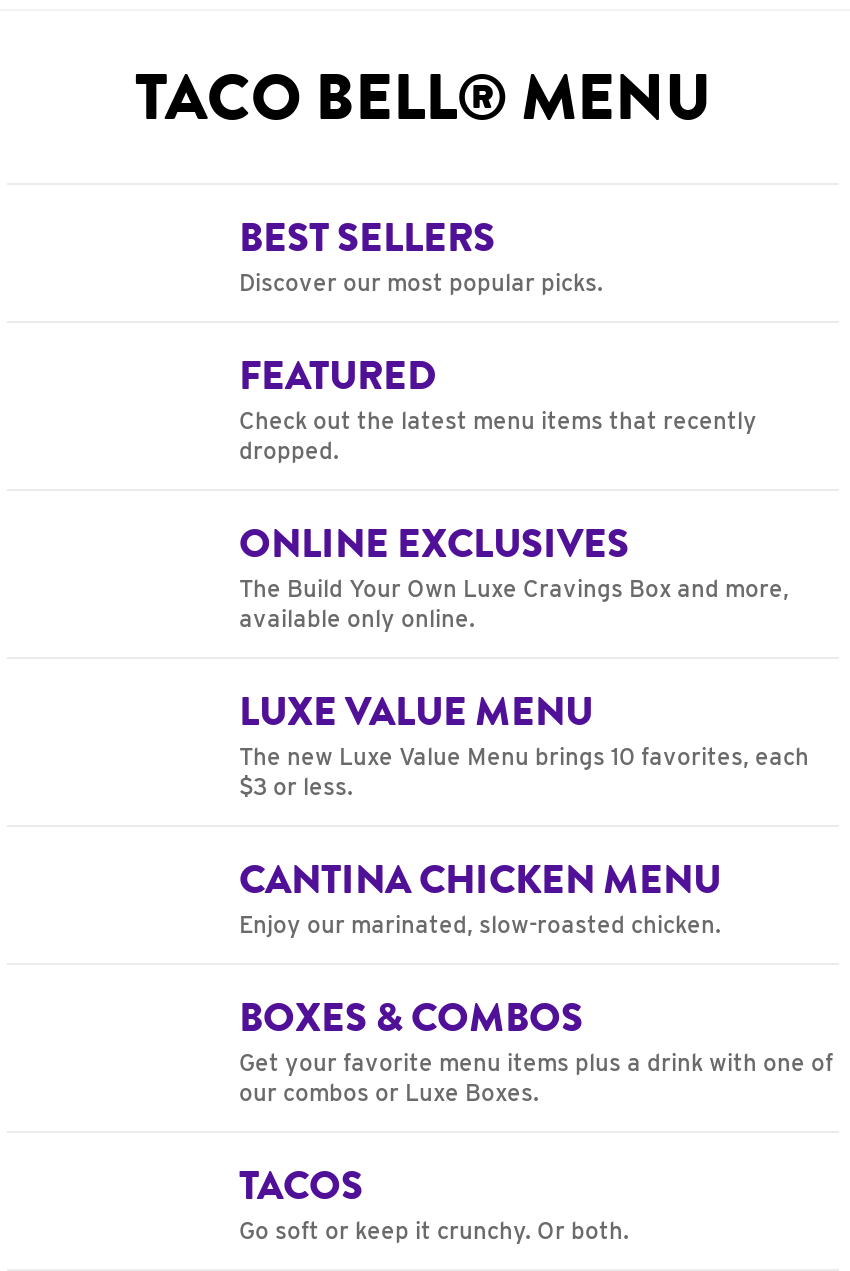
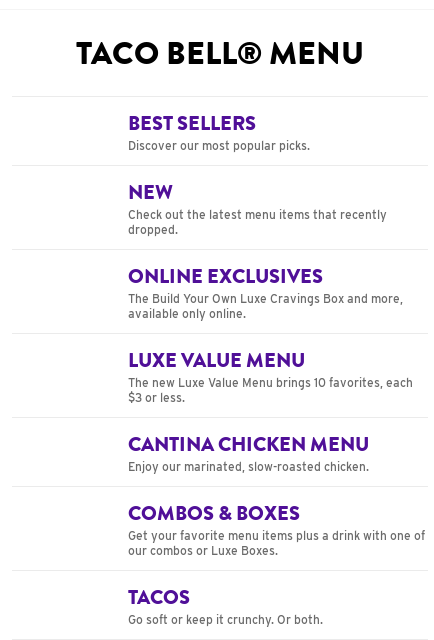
- FEATURED
+ NEW

- BOXES & COMBOS
+ COMBOS & BOXES
